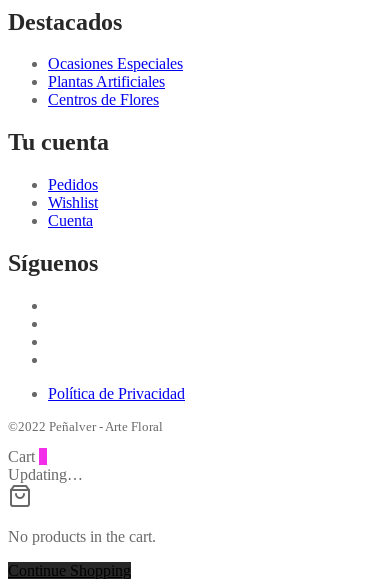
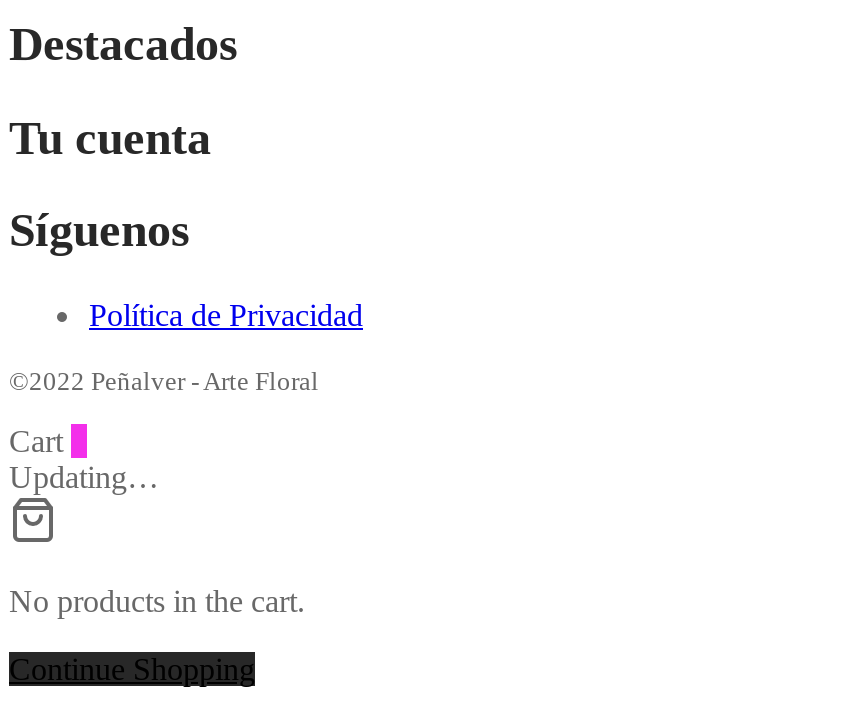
- Ocasiones Especiales
- Plantas Artificiales
- Centros de Flores

- Pedidos
- Wishlist
- Cuenta
